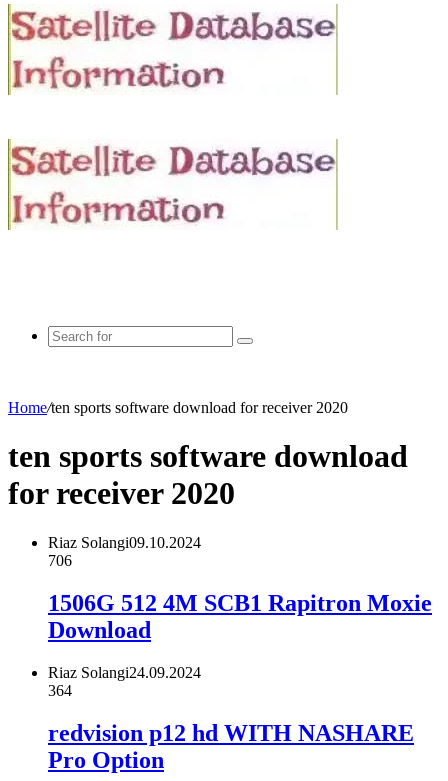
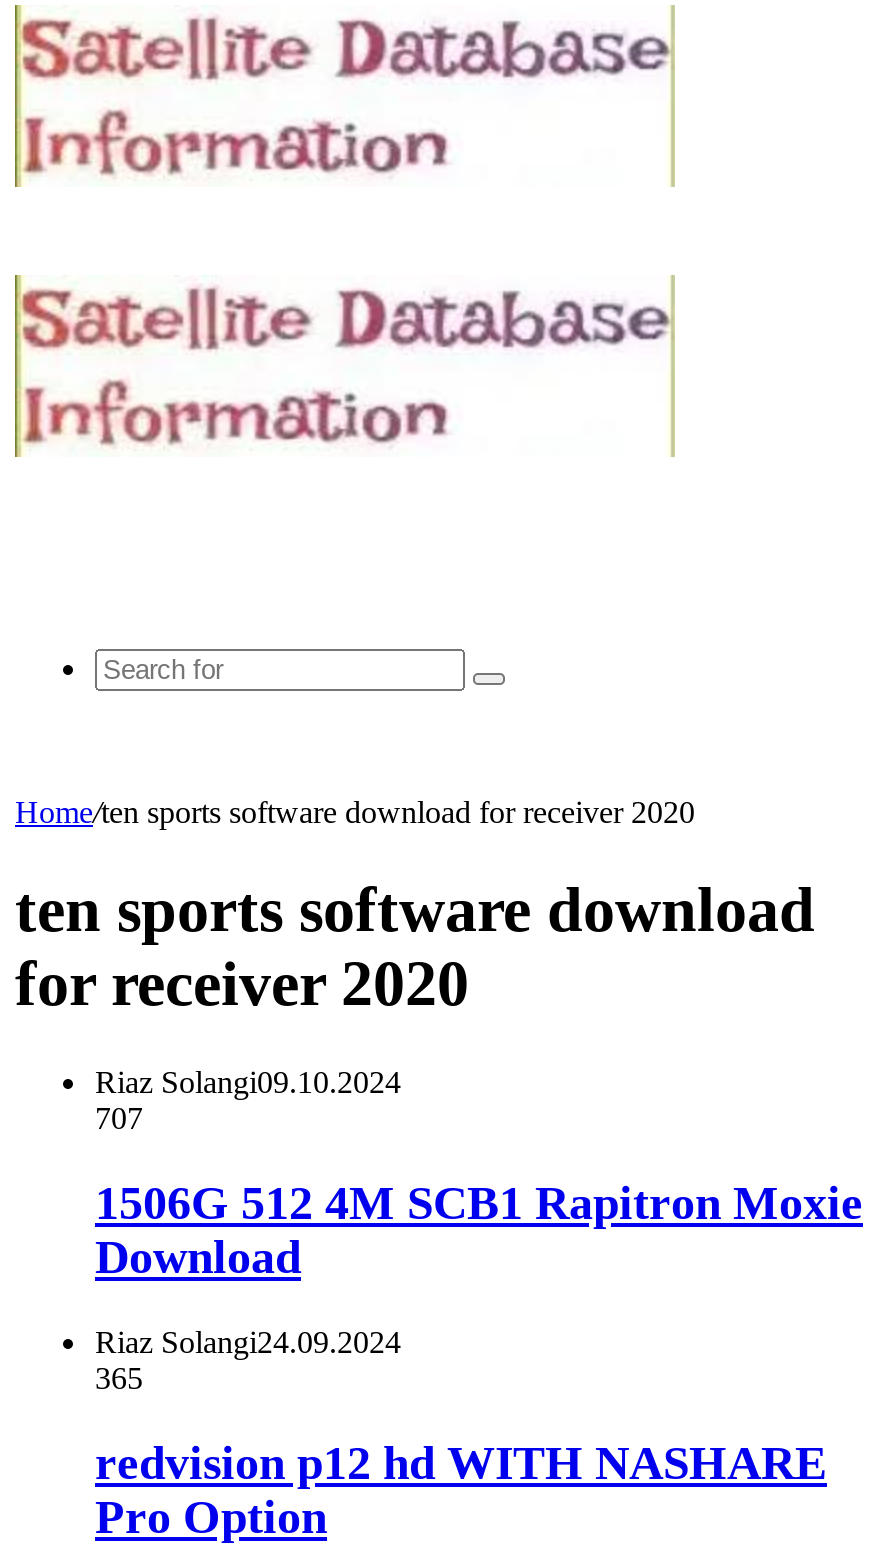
- 706
+ 707

- 364
+ 365
